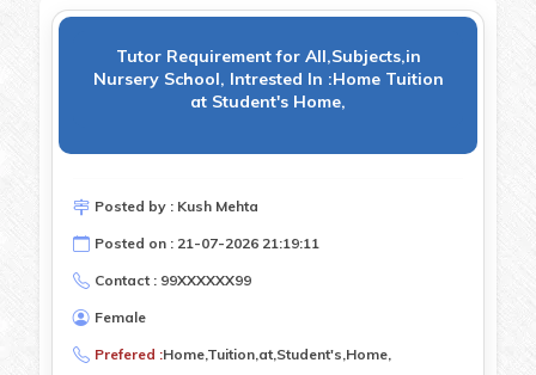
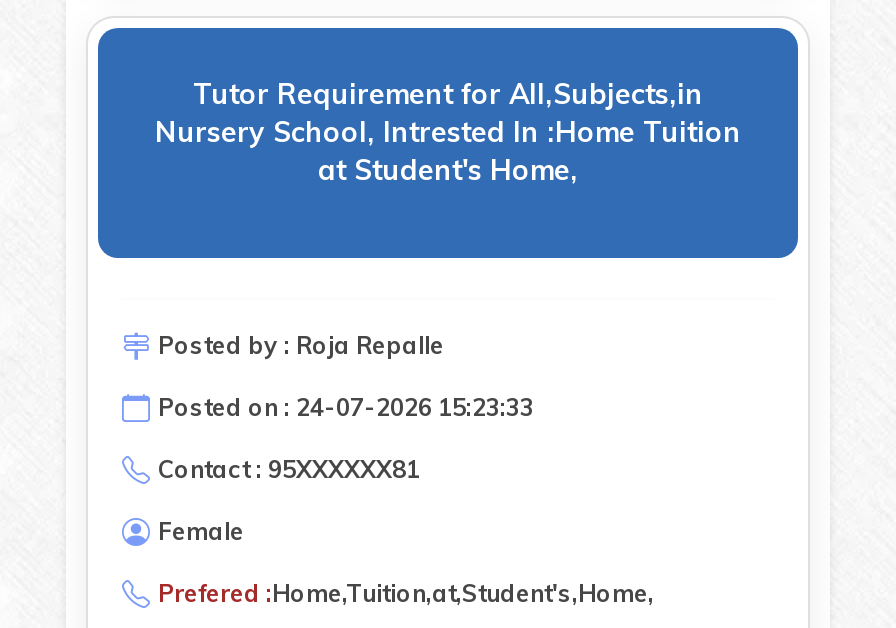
- Posted by : Kush Mehta
+ Posted by : Roja Repalle

- Posted on : 21-07-2026 21:19:11
+ Posted on : 24-07-2026 15:23:33

- Contact : 99XXXXXX99
+ Contact : 95XXXXXX81
